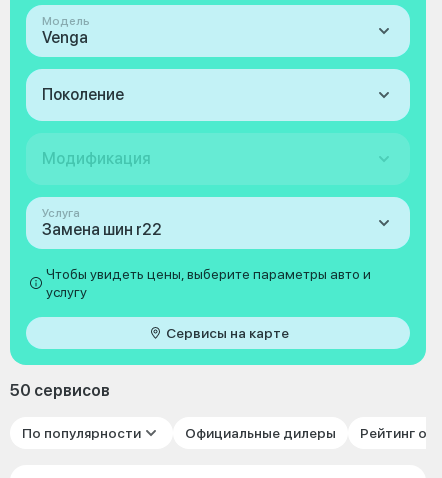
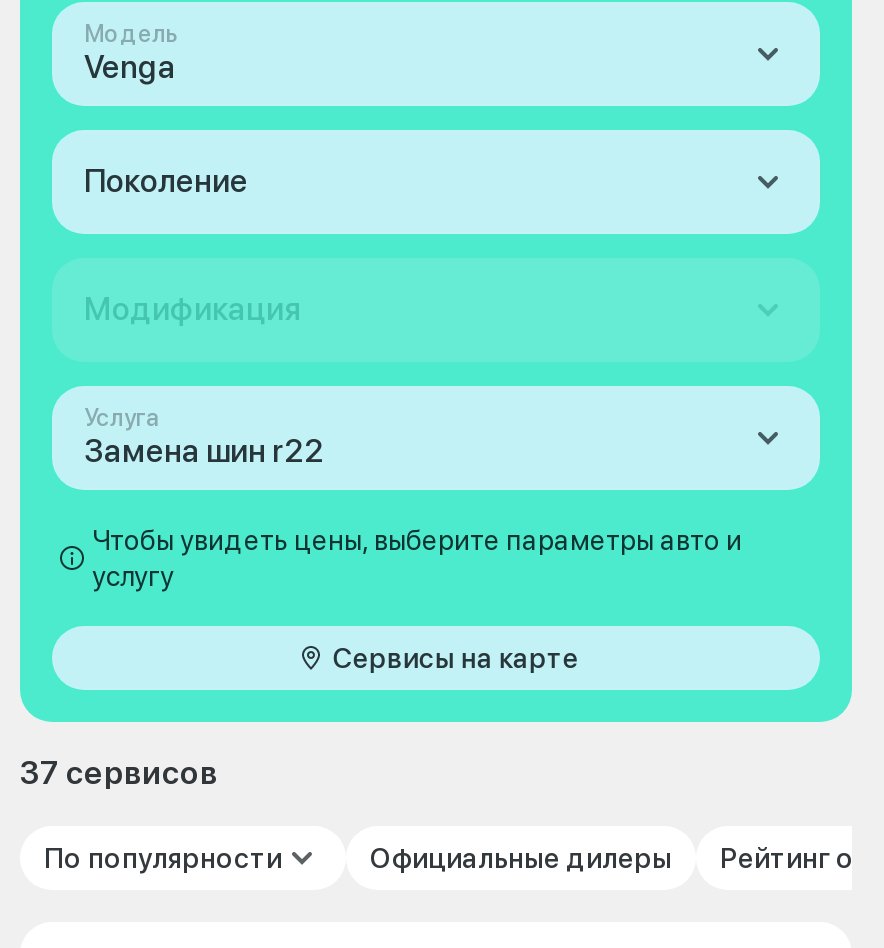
- 50 сервисов
+ 37 сервисов
